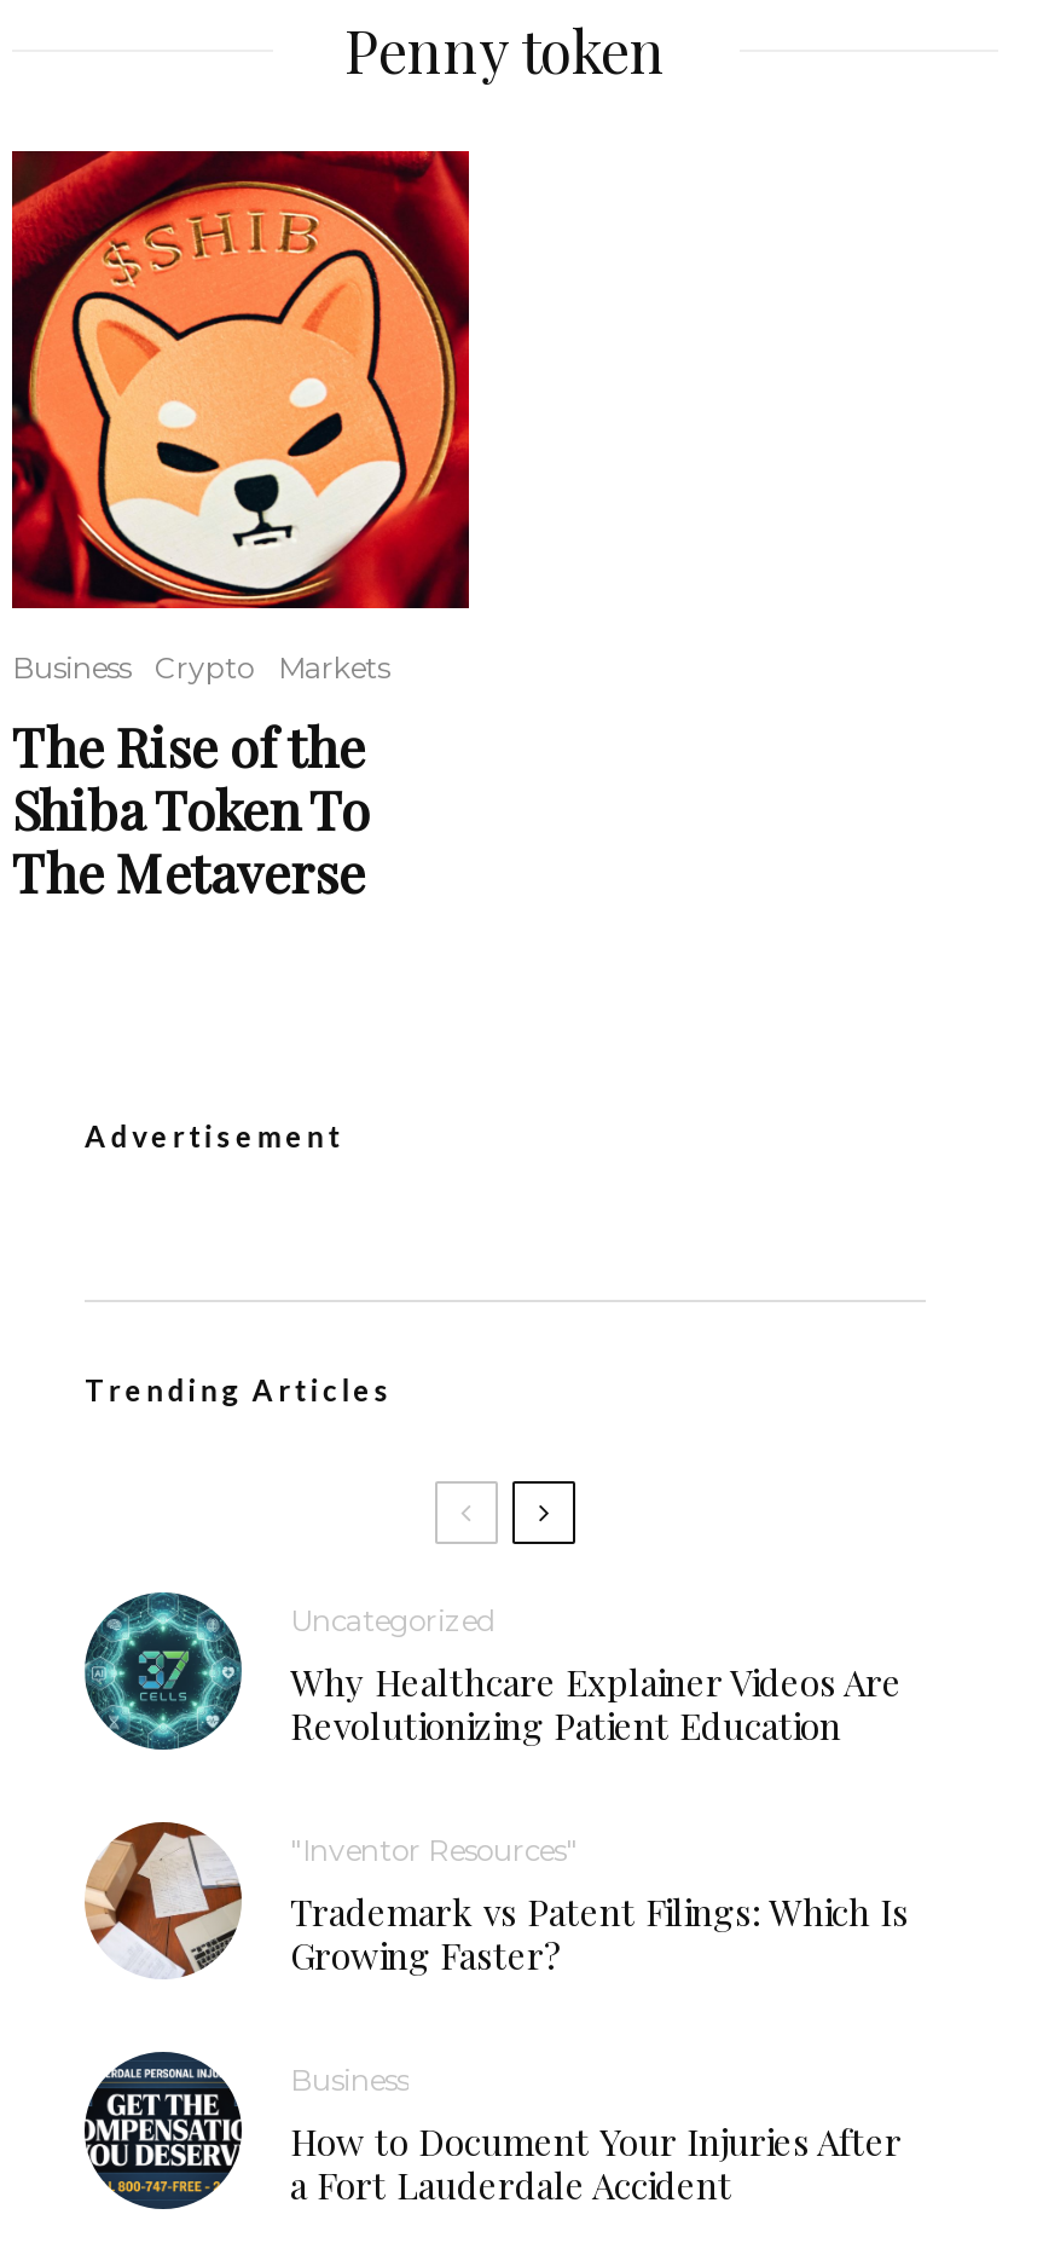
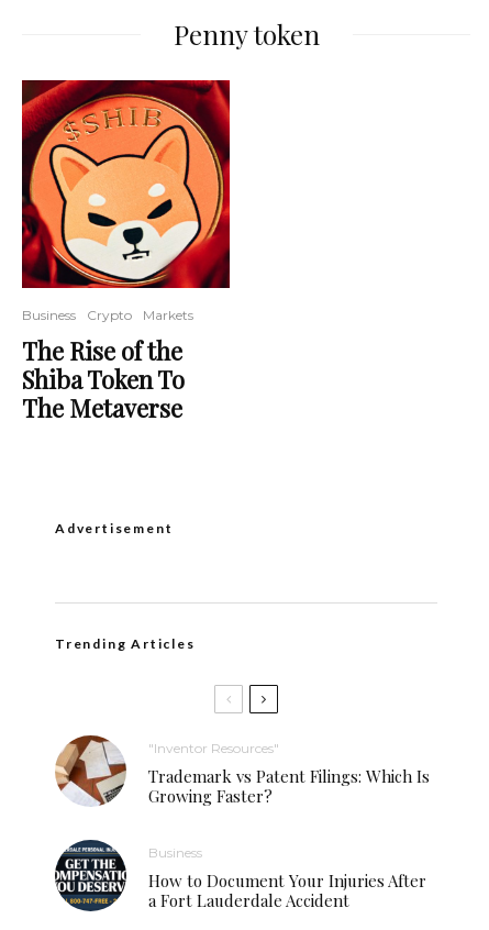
- [image]
- Uncategorized
- Why Healthcare Explainer Videos Are
- Revolutionizing Patient Education
